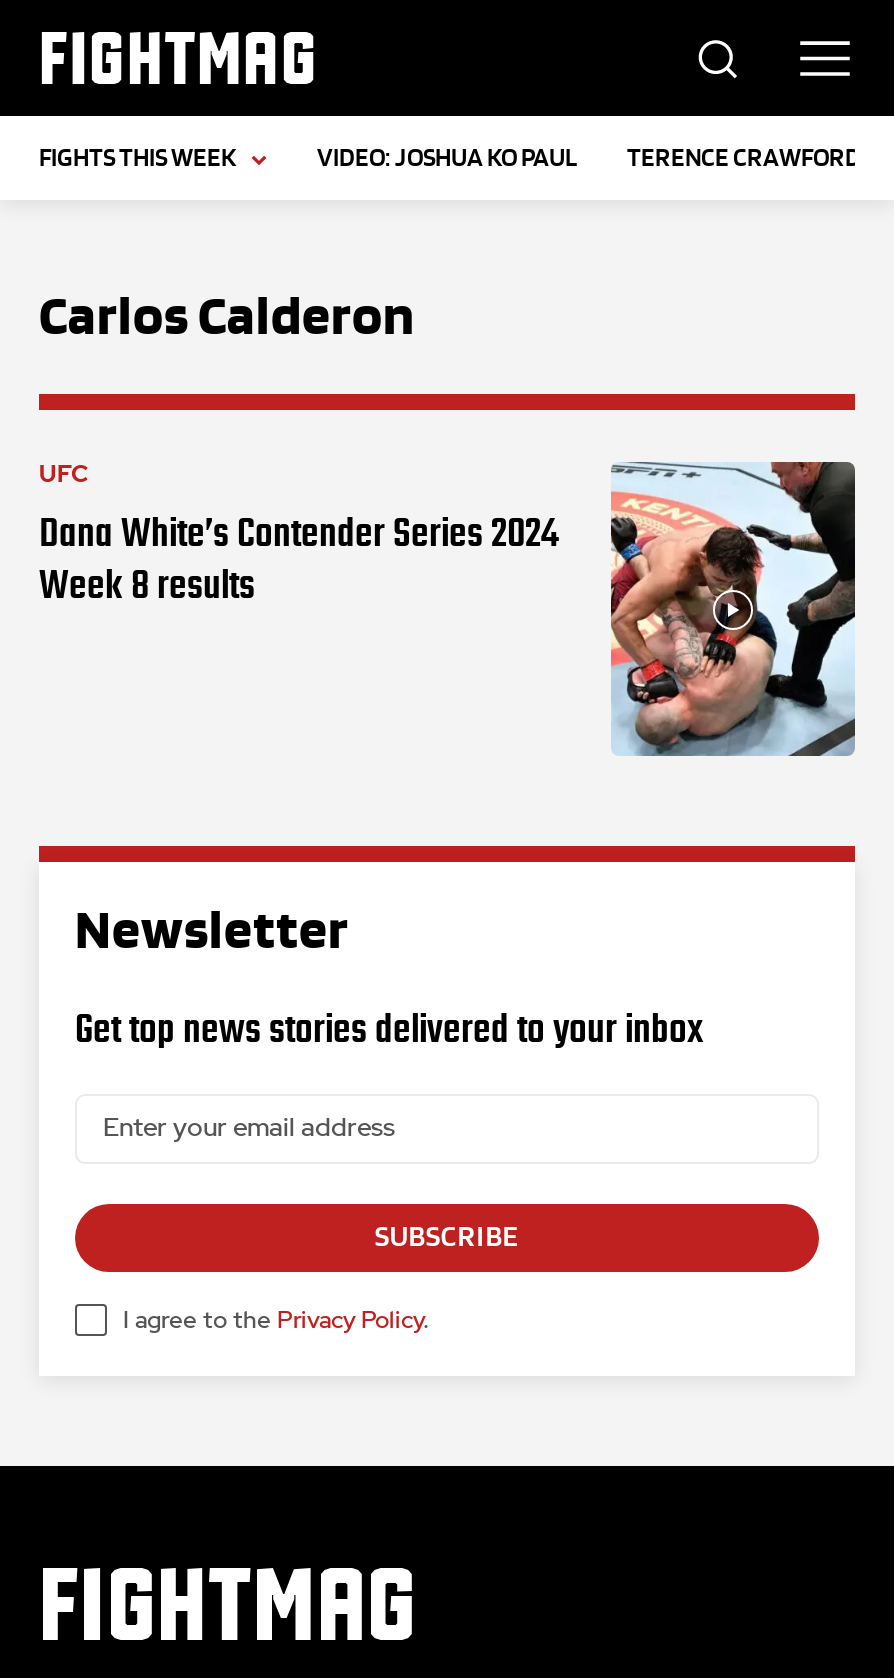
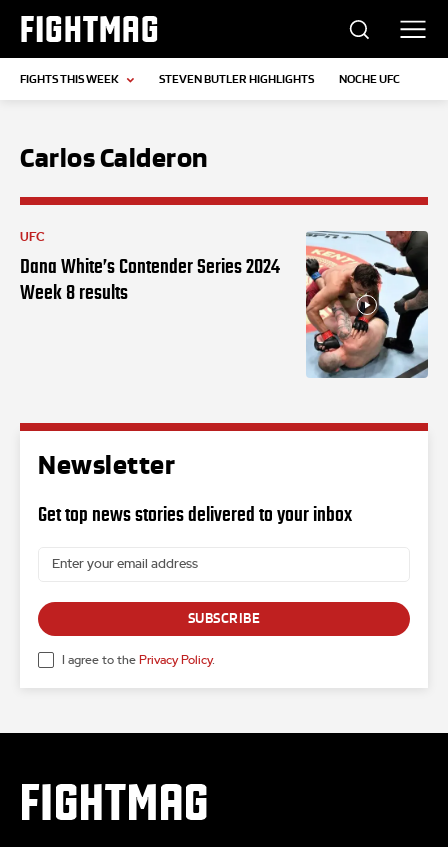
- VIDEO: JOSHUA KO PAUL
- TERENCE CRAWFORD
+ STEVEN BUTLER HIGHLIGHTS
+ NOCHE UFC
